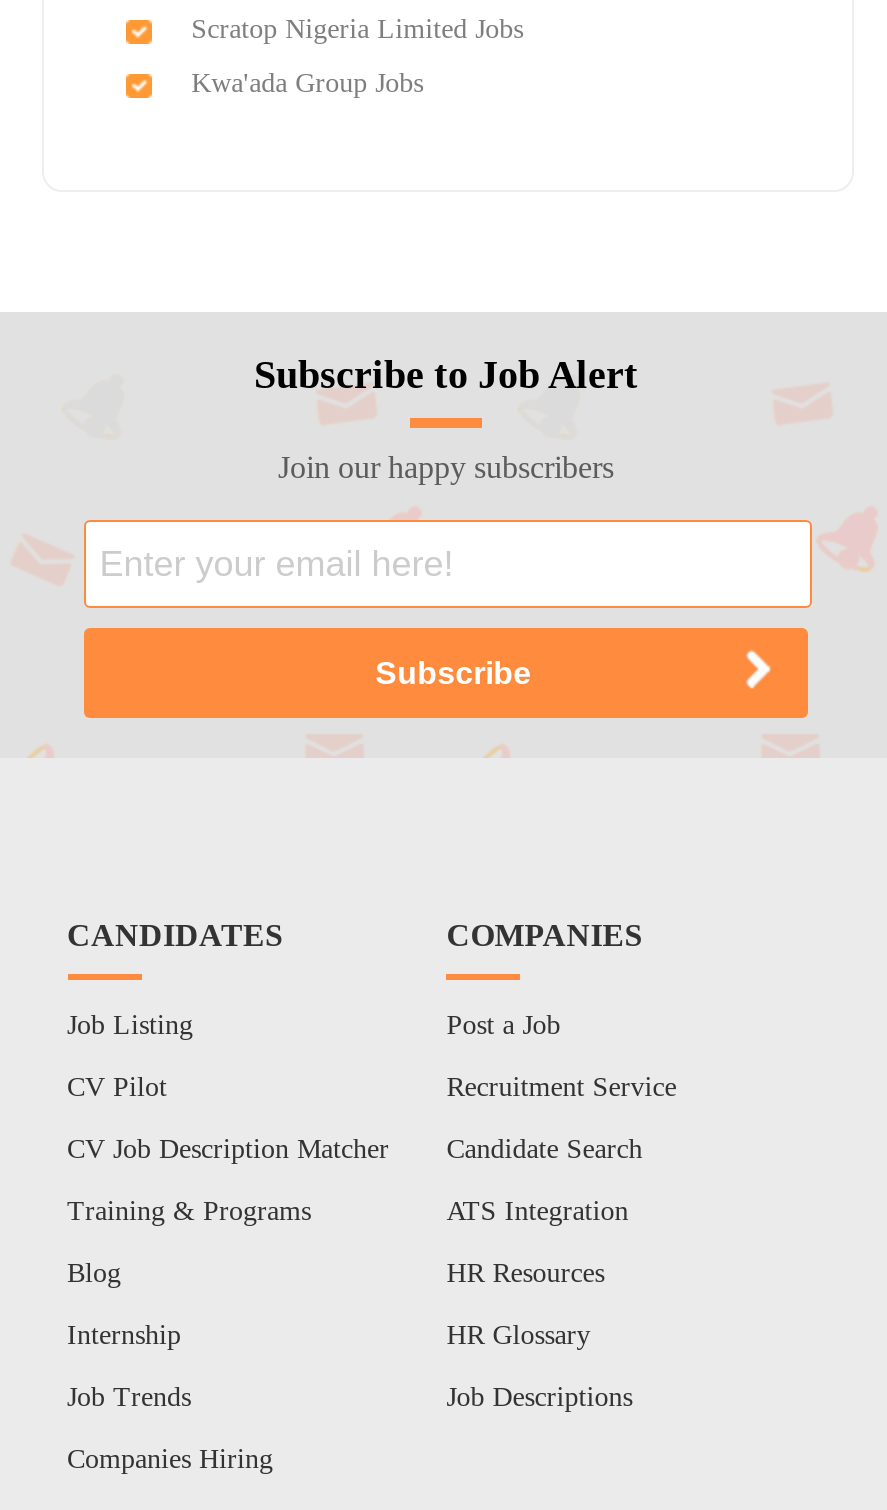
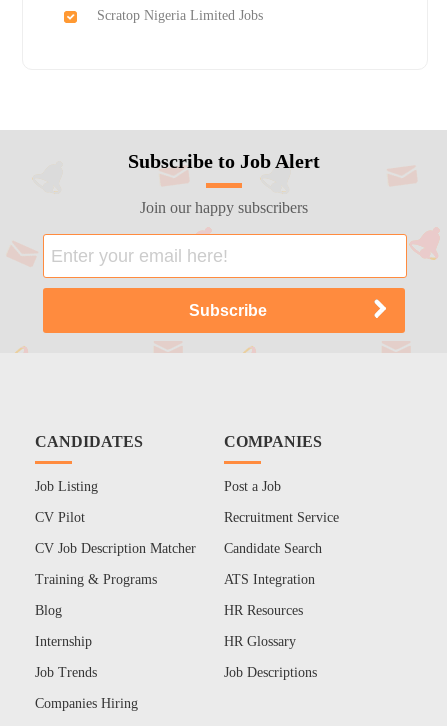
- Kwa'ada Group Jobs
